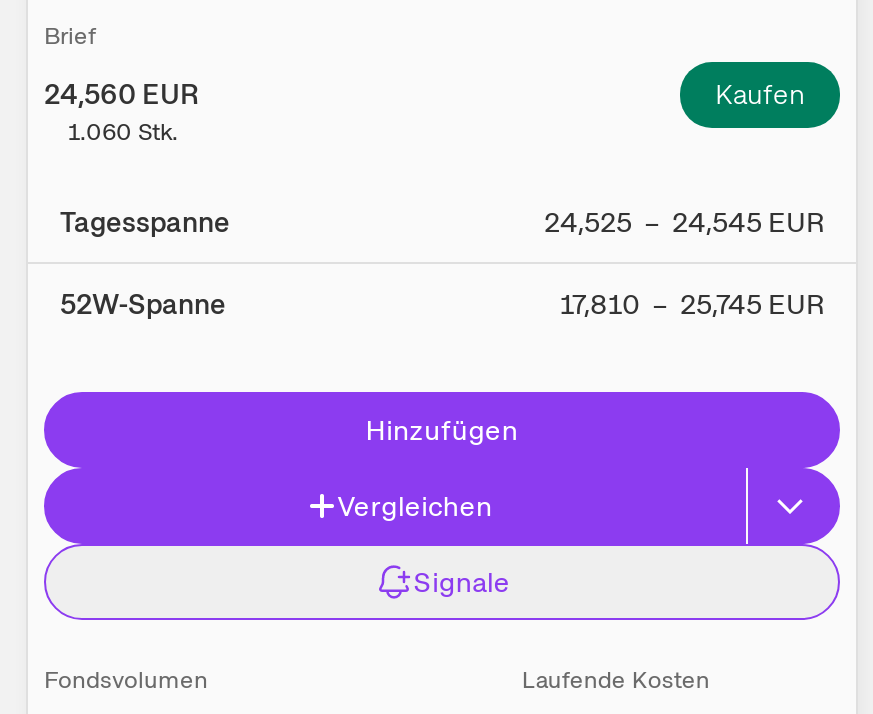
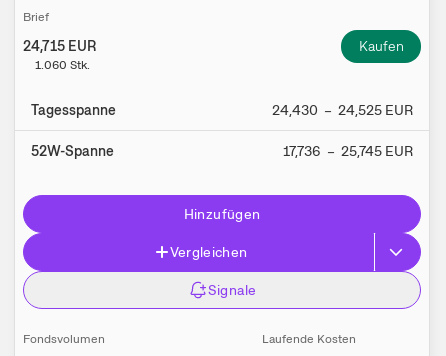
- 24,560 EUR
+ 24,715 EUR

- 24,525 – 24,545 EUR
+ 24,430 – 24,525 EUR

- 17,810 – 25,745 EUR
+ 17,736 – 25,745 EUR
